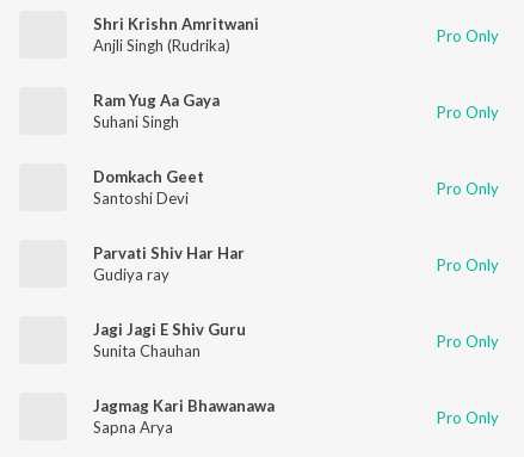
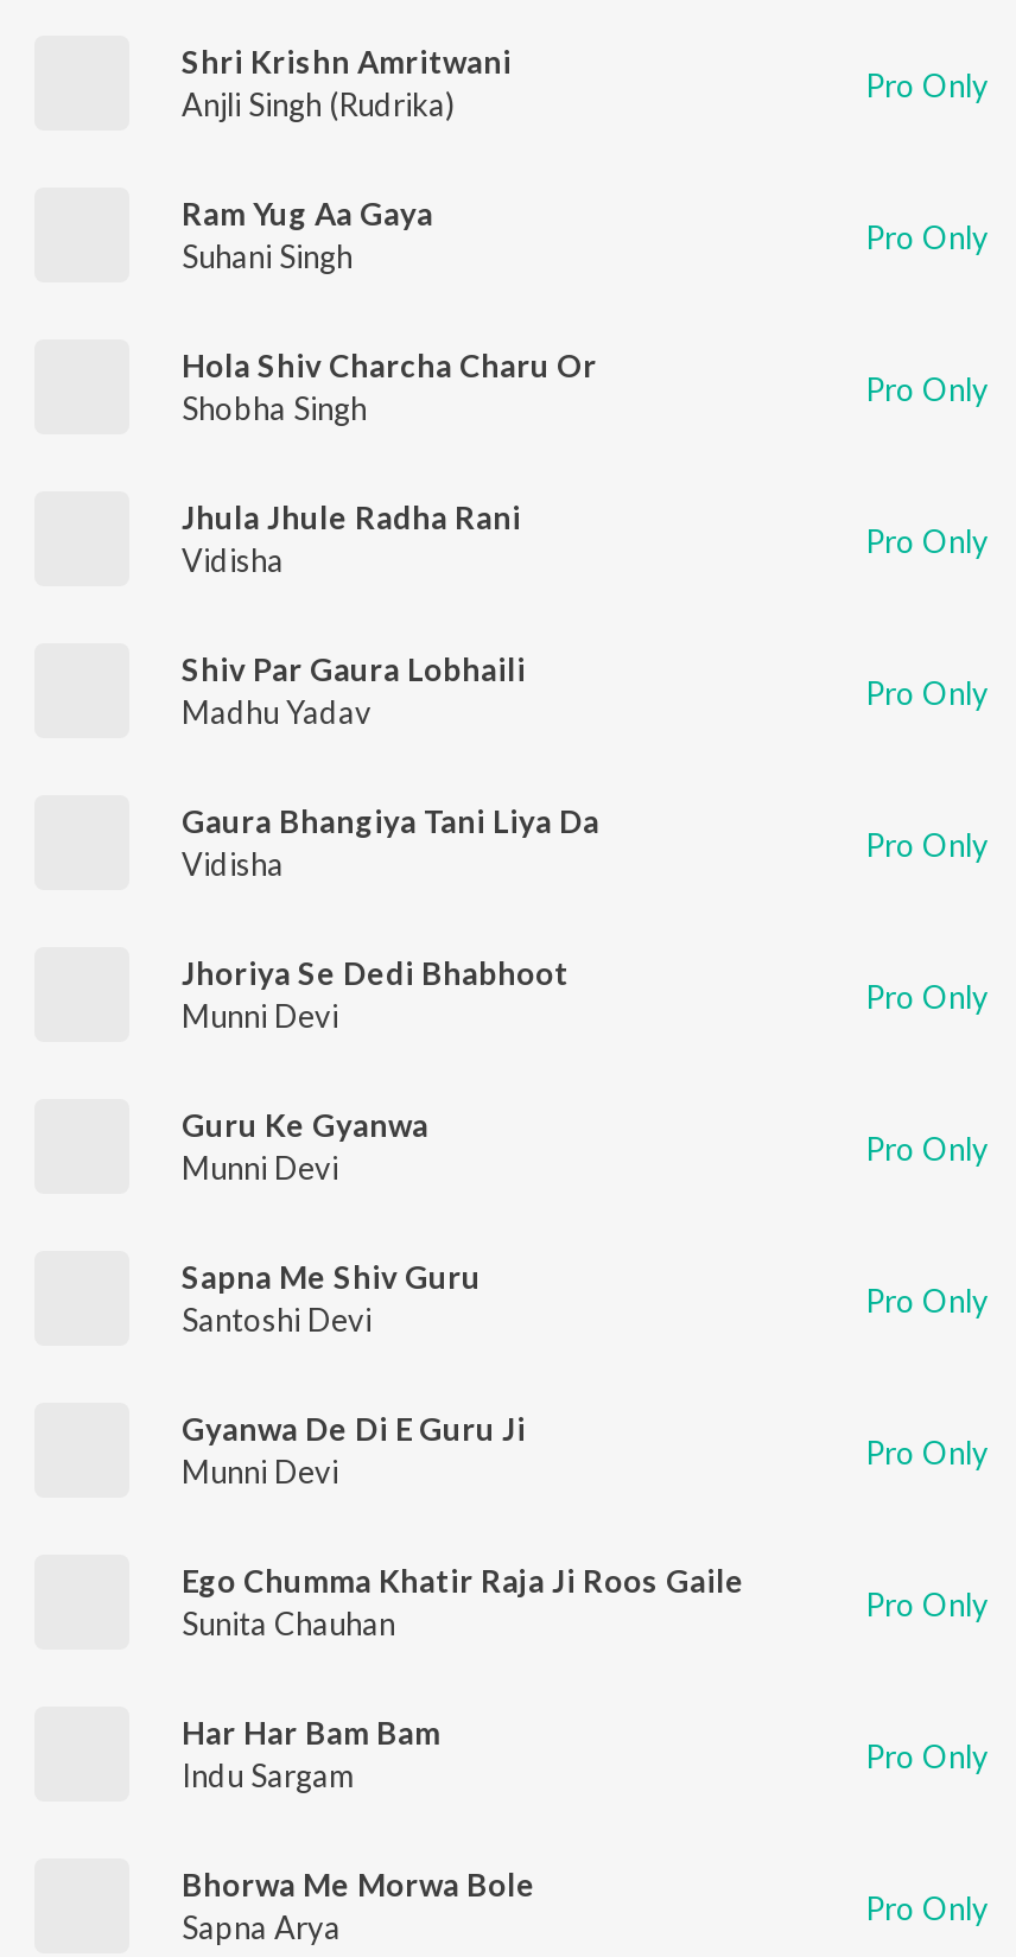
- Domkach Geet
+ Hola Shiv Charcha Charu Or
+ Shobha Singh
+ Pro Only
+ Jhula Jhule Radha Rani
+ Vidisha
+ Pro Only
+ Shiv Par Gaura Lobhaili
+ Madhu Yadav
+ Pro Only
+ Gaura Bhangiya Tani Liya Da
+ Vidisha
+ Pro Only
+ Jhoriya Se Dedi Bhabhoot
+ Munni Devi
+ Pro Only
+ Guru Ke Gyanwa
+ Munni Devi
+ Pro Only
+ Sapna Me Shiv Guru

- Parvati Shiv Har Har
- Gudiya ray
+ Gyanwa De Di E Guru Ji
+ Munni Devi

- Jagi Jagi E Shiv Guru
+ Ego Chumma Khatir Raja Ji Roos Gaile

- Jagmag Kari Bhawanawa
+ Har Har Bam Bam
+ Indu Sargam
+ Pro Only
+ Bhorwa Me Morwa Bole
